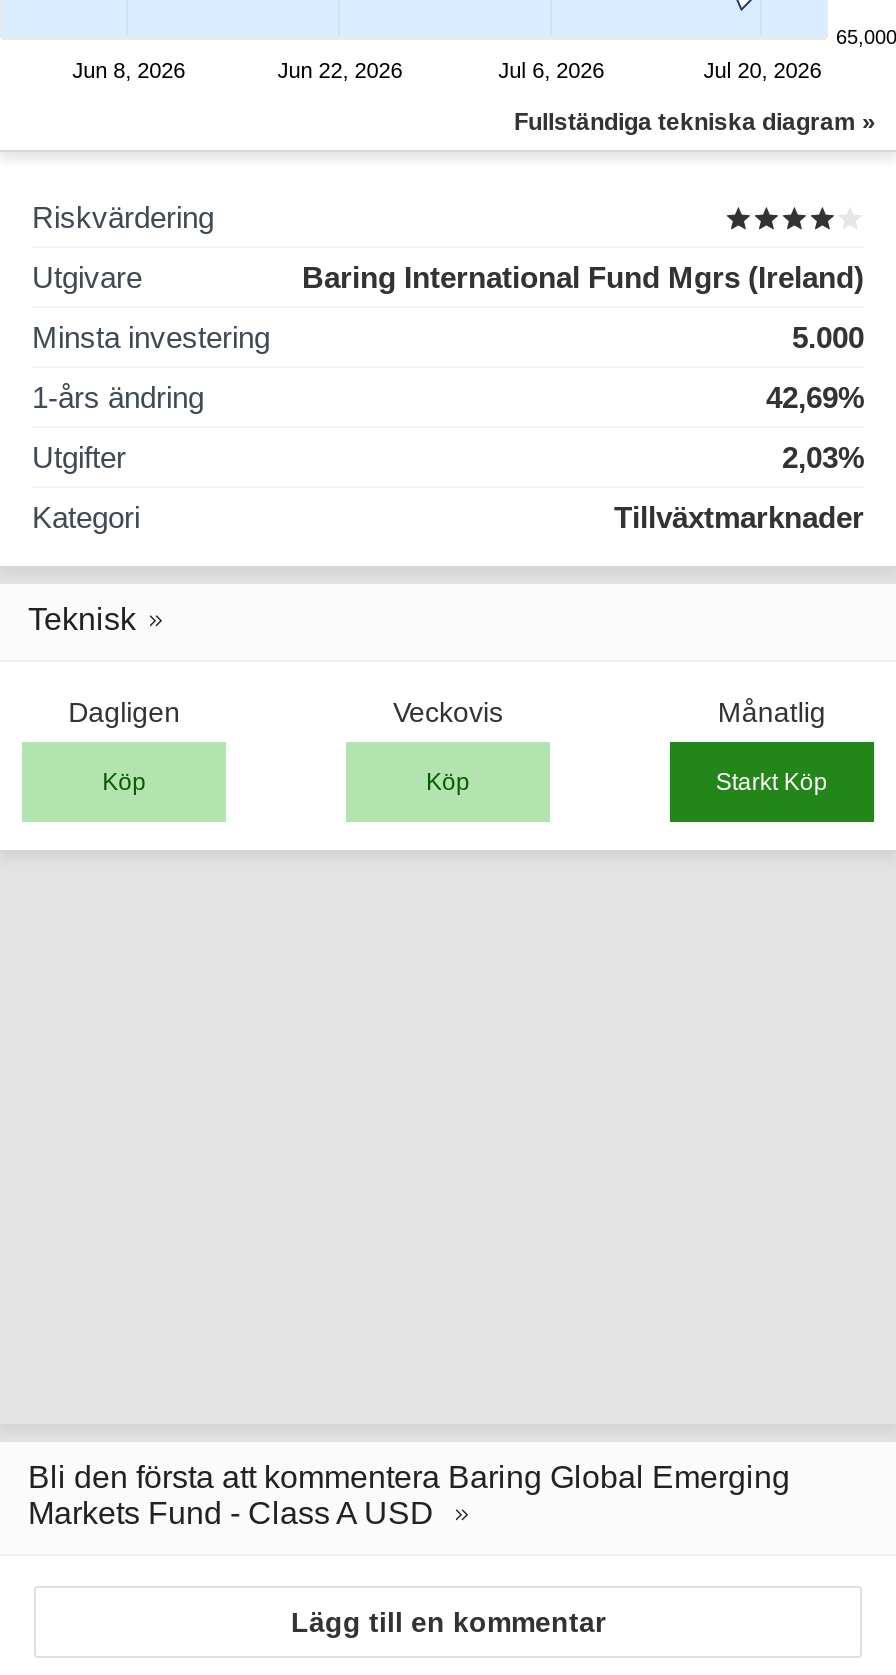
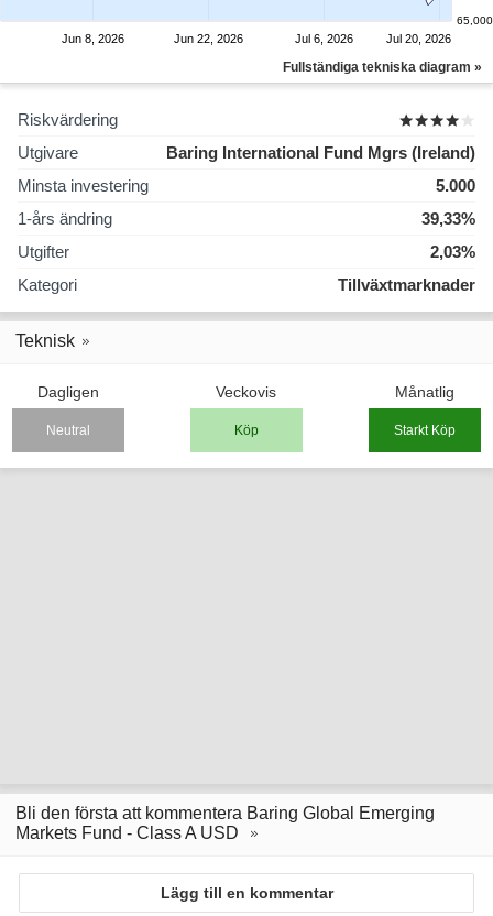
- 42,69%
+ 39,33%

- Köp
+ Neutral
